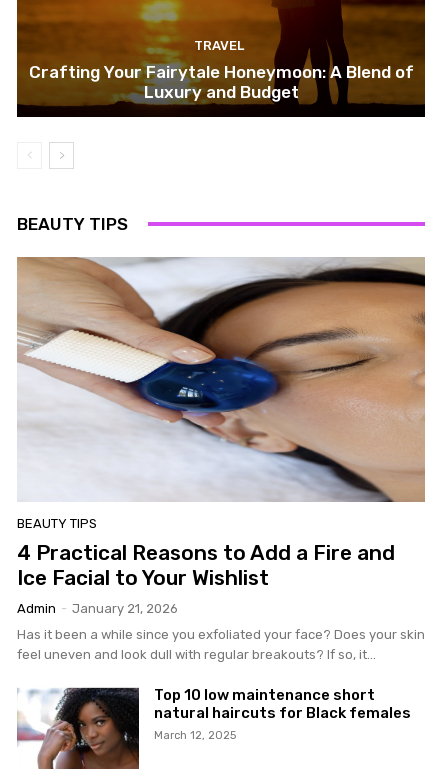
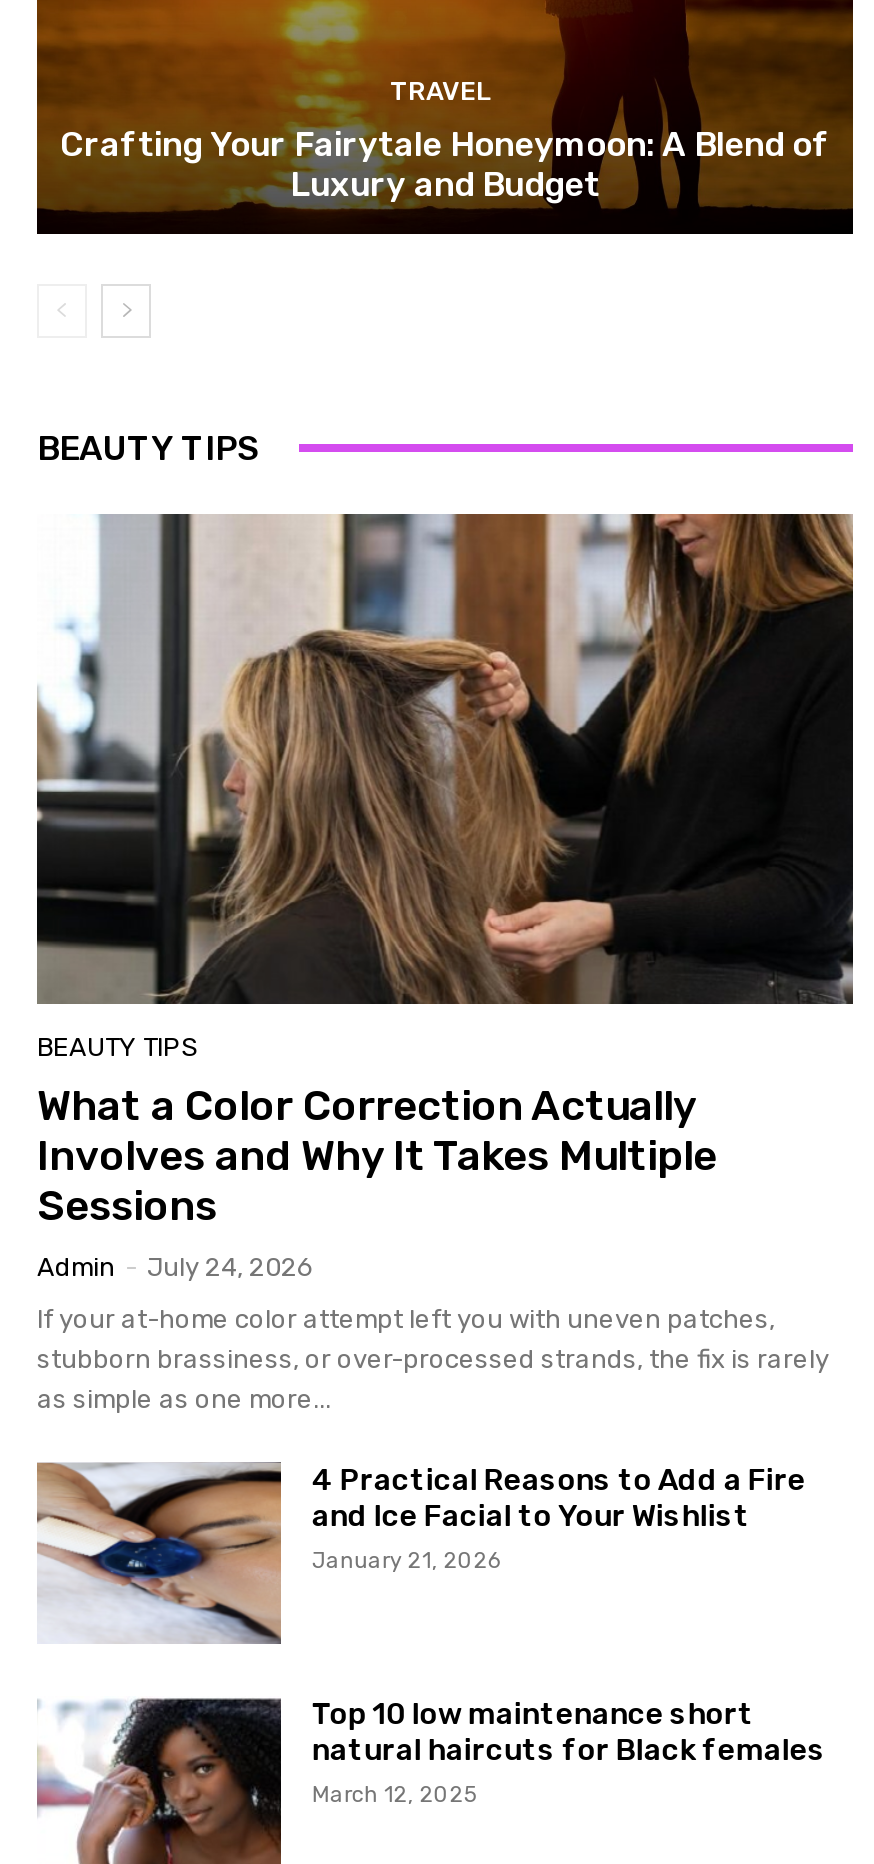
- [image]
- 4 Practical Reasons to Add a Fire and
- Ice Facial to Your Wishlist
- Admin - January 21, 2026
- Has it been a while since you exfoliated your face? Does your skin
- feel uneven and look dull with regular breakouts? If so, it...
+ [image]
+ What a Color Correction Actually
+ Involves and Why It Takes Multiple
+ Sessions
+ Admin - July 24, 2026
+ If your at-home color attempt left you with uneven patches,
+ stubborn brassiness, or over-processed strands, the fix is rarely
+ as simple as one more...
+ 4 Practical Reasons to Add a Fire
+ and Ice Facial to Your Wishlist
+ January 21, 2026
